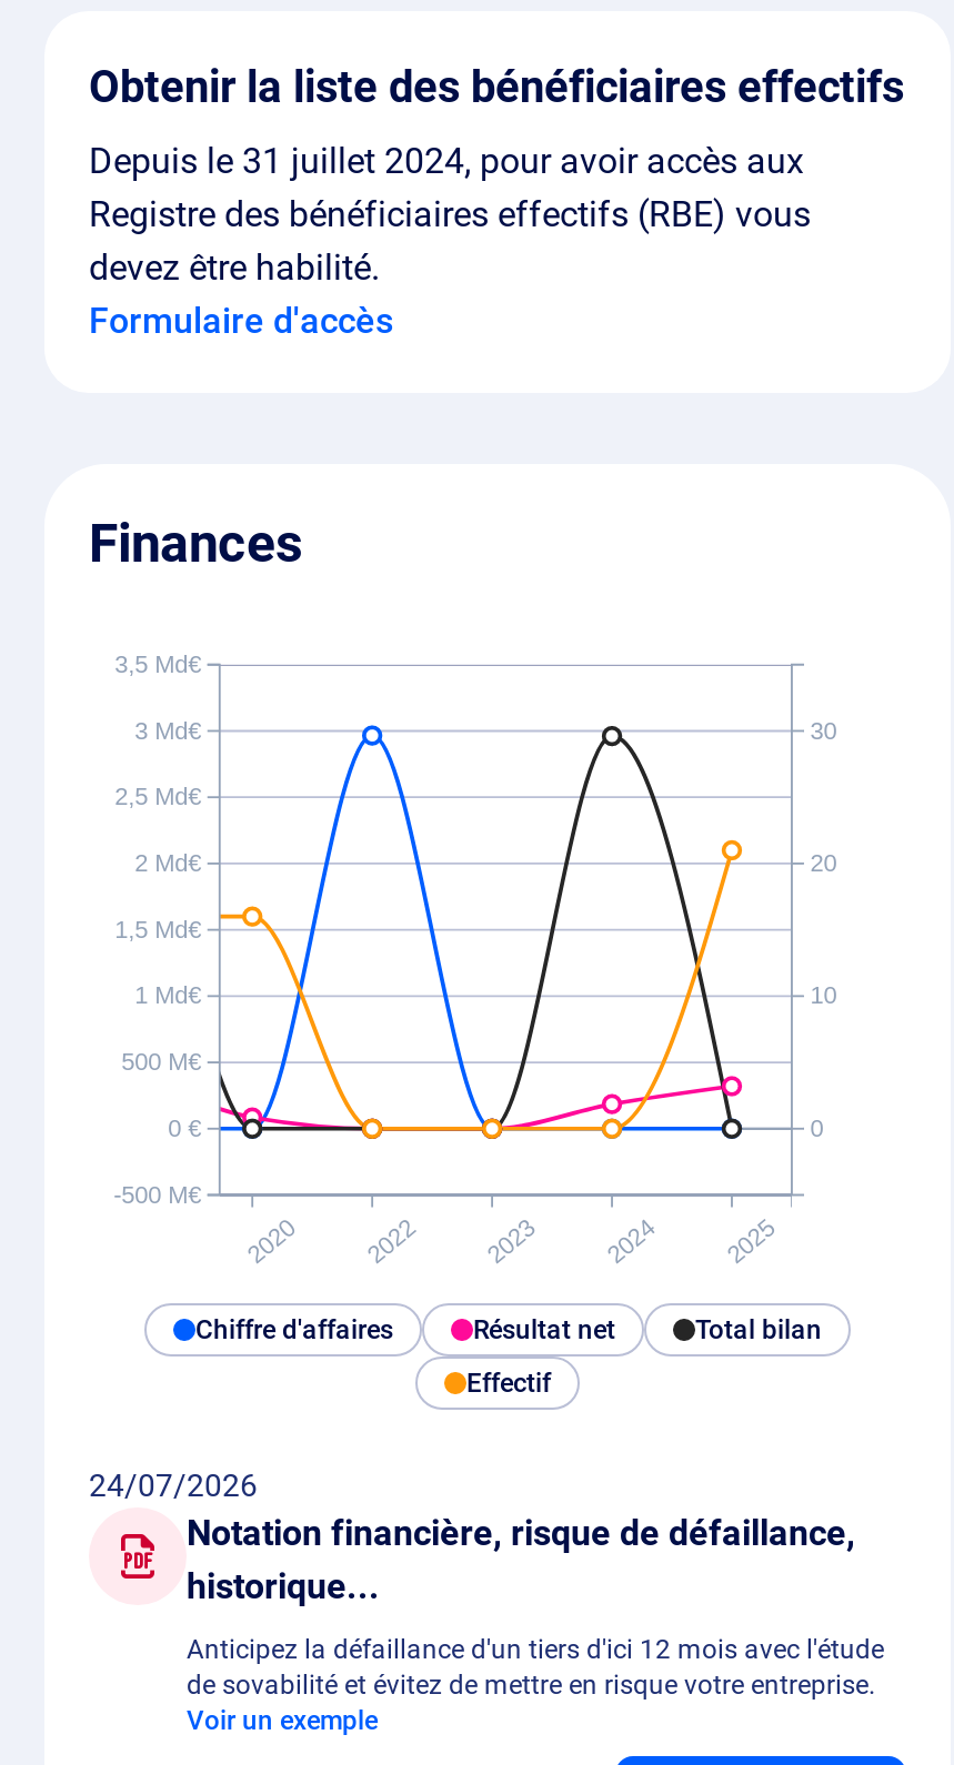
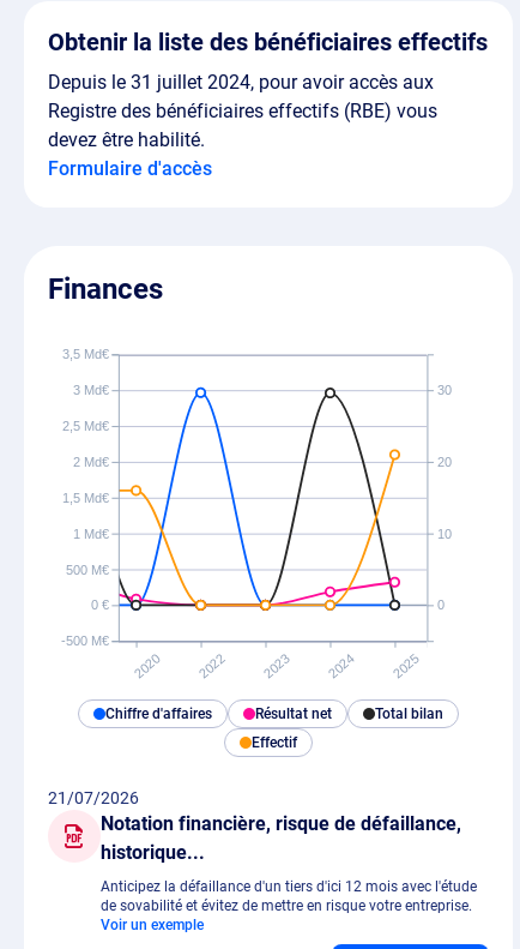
- 24/07/2026
+ 21/07/2026
